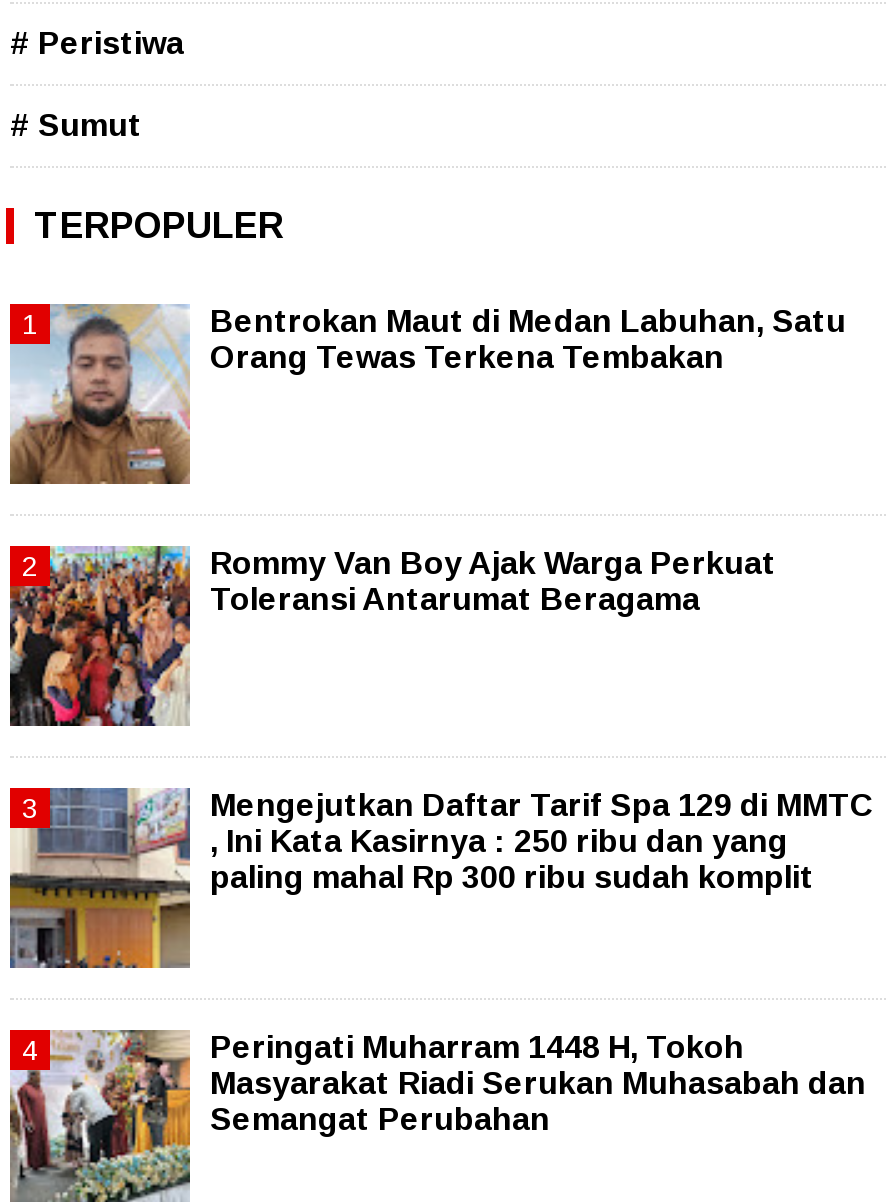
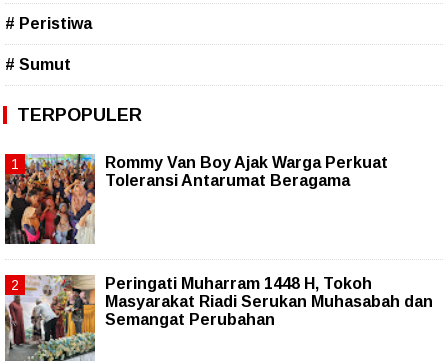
- [image]
- Bentrokan Maut di Medan Labuhan, Satu
- Orang Tewas Terkena Tembakan

- [image]
- Mengejutkan Daftar Tarif Spa 129 di MMTC
- , Ini Kata Kasirnya : 250 ribu dan yang
- paling mahal Rp 300 ribu sudah komplit
